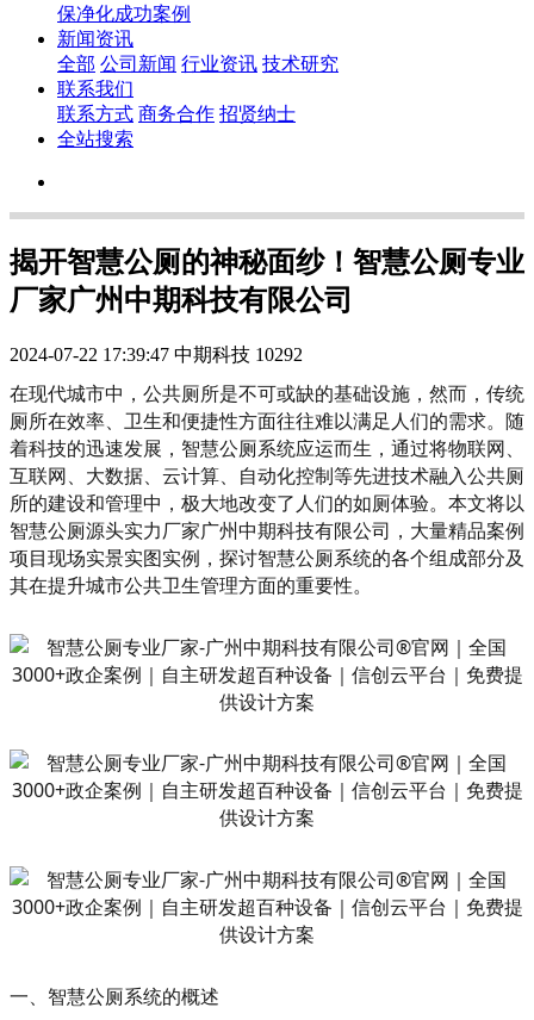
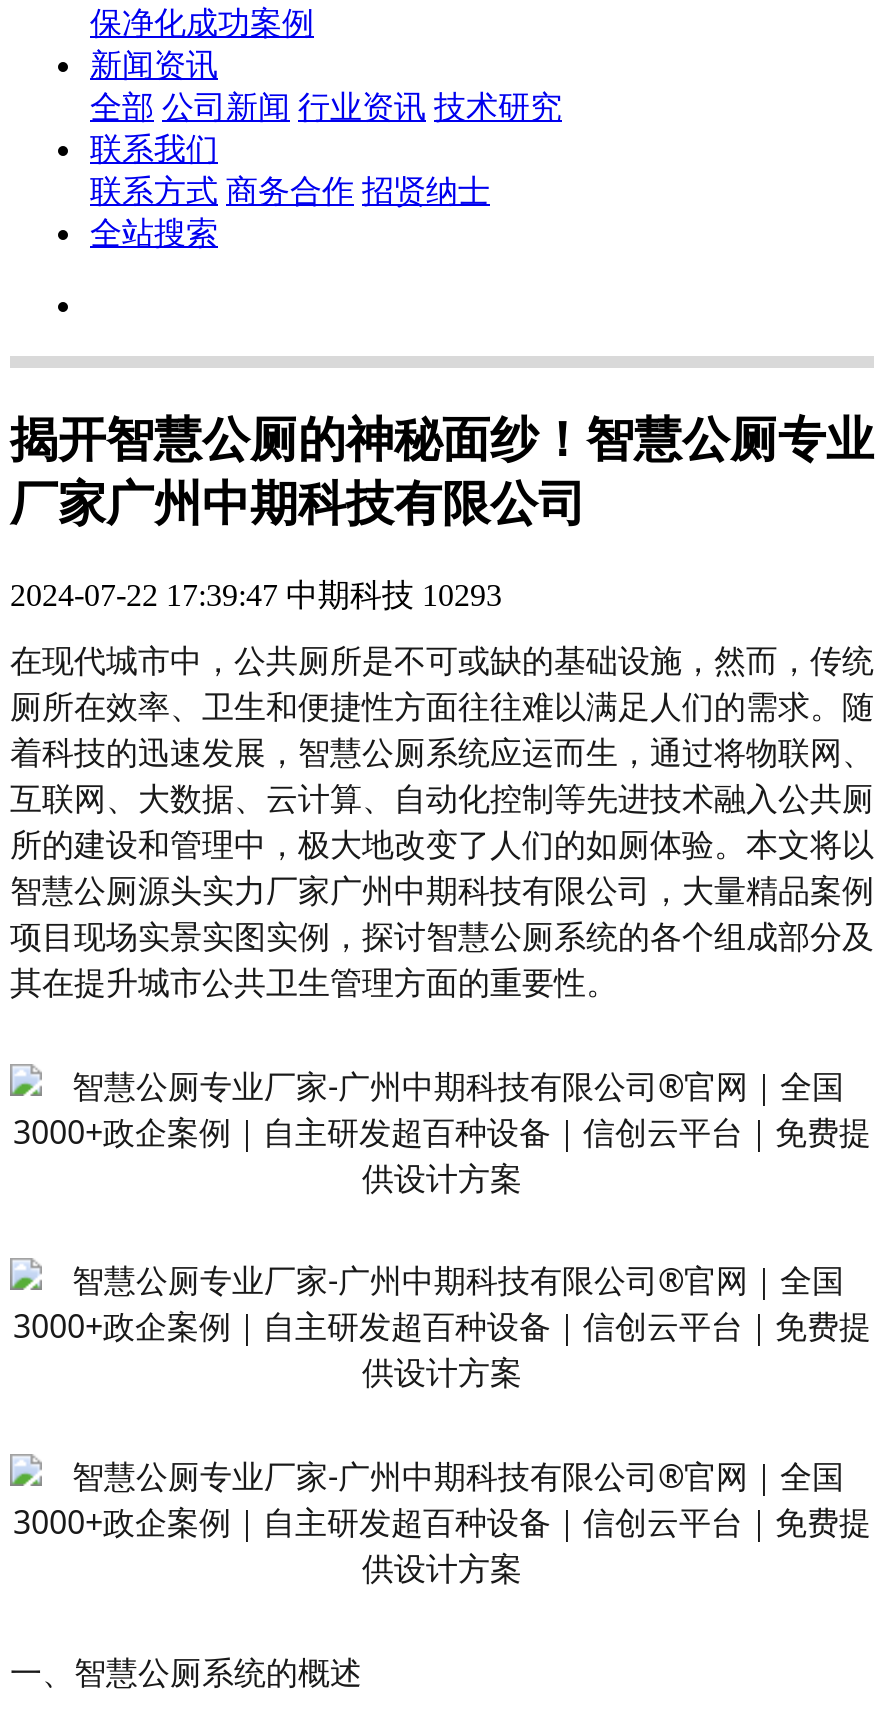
- 2024-07-22 17:39:47 中期科技 10292
+ 2024-07-22 17:39:47 中期科技 10293
